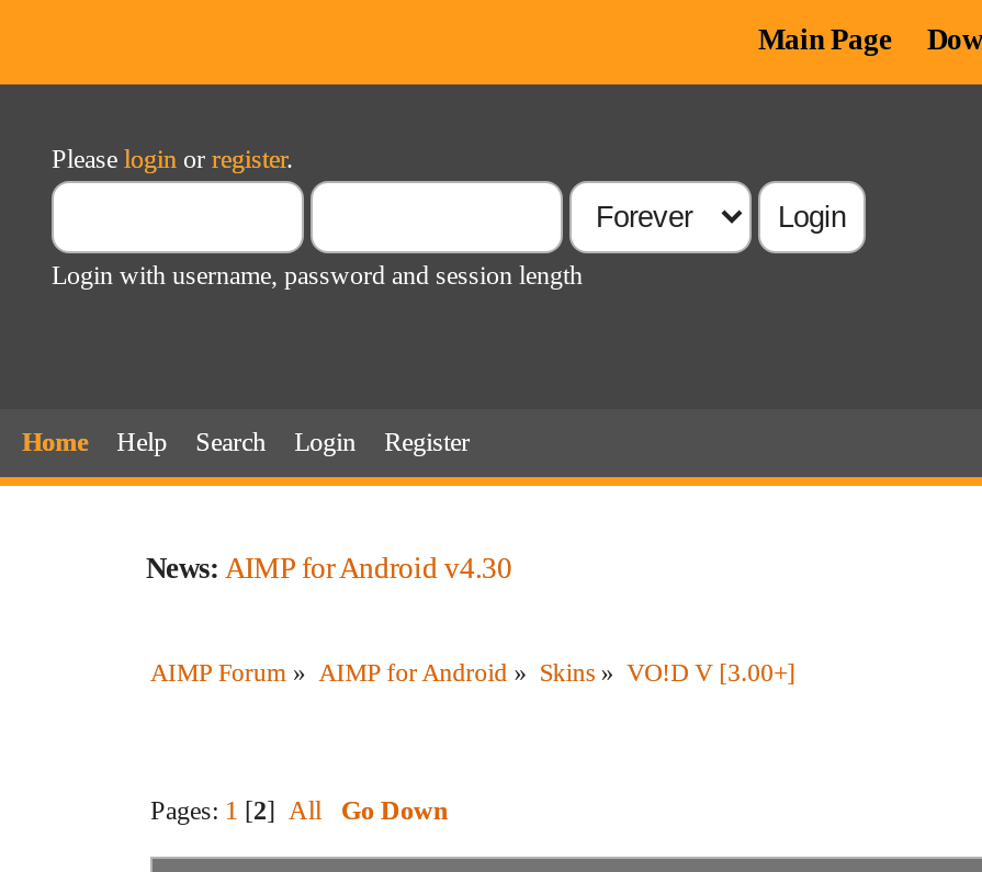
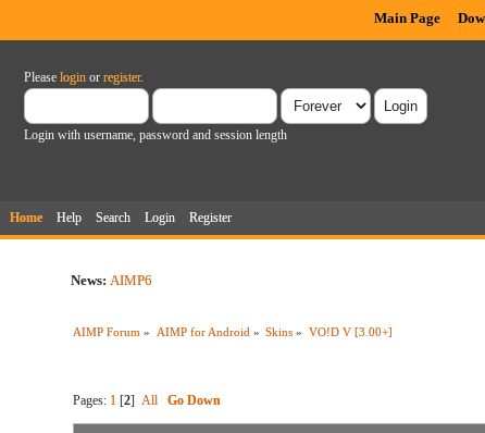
- News: AIMP for Android v4.30
+ News: AIMP6
